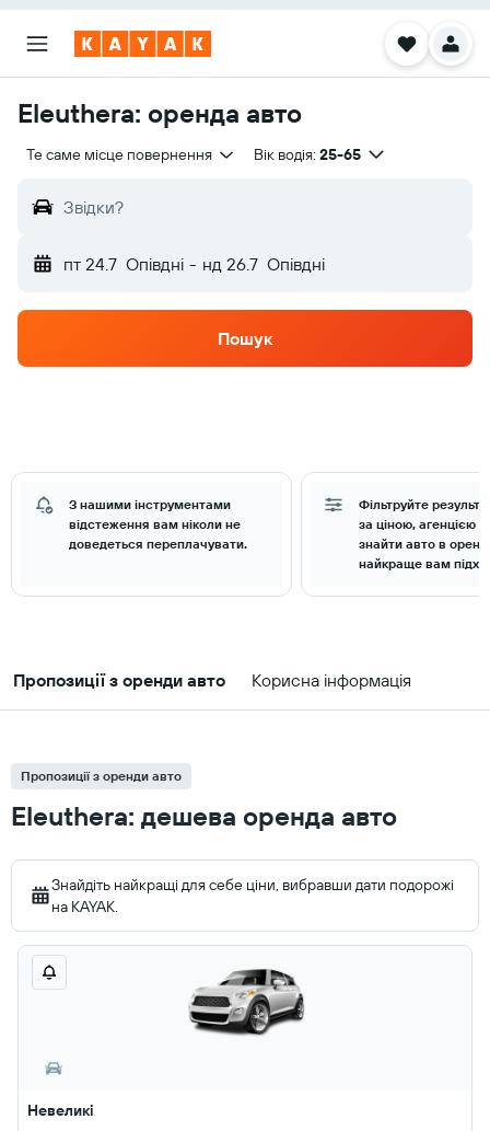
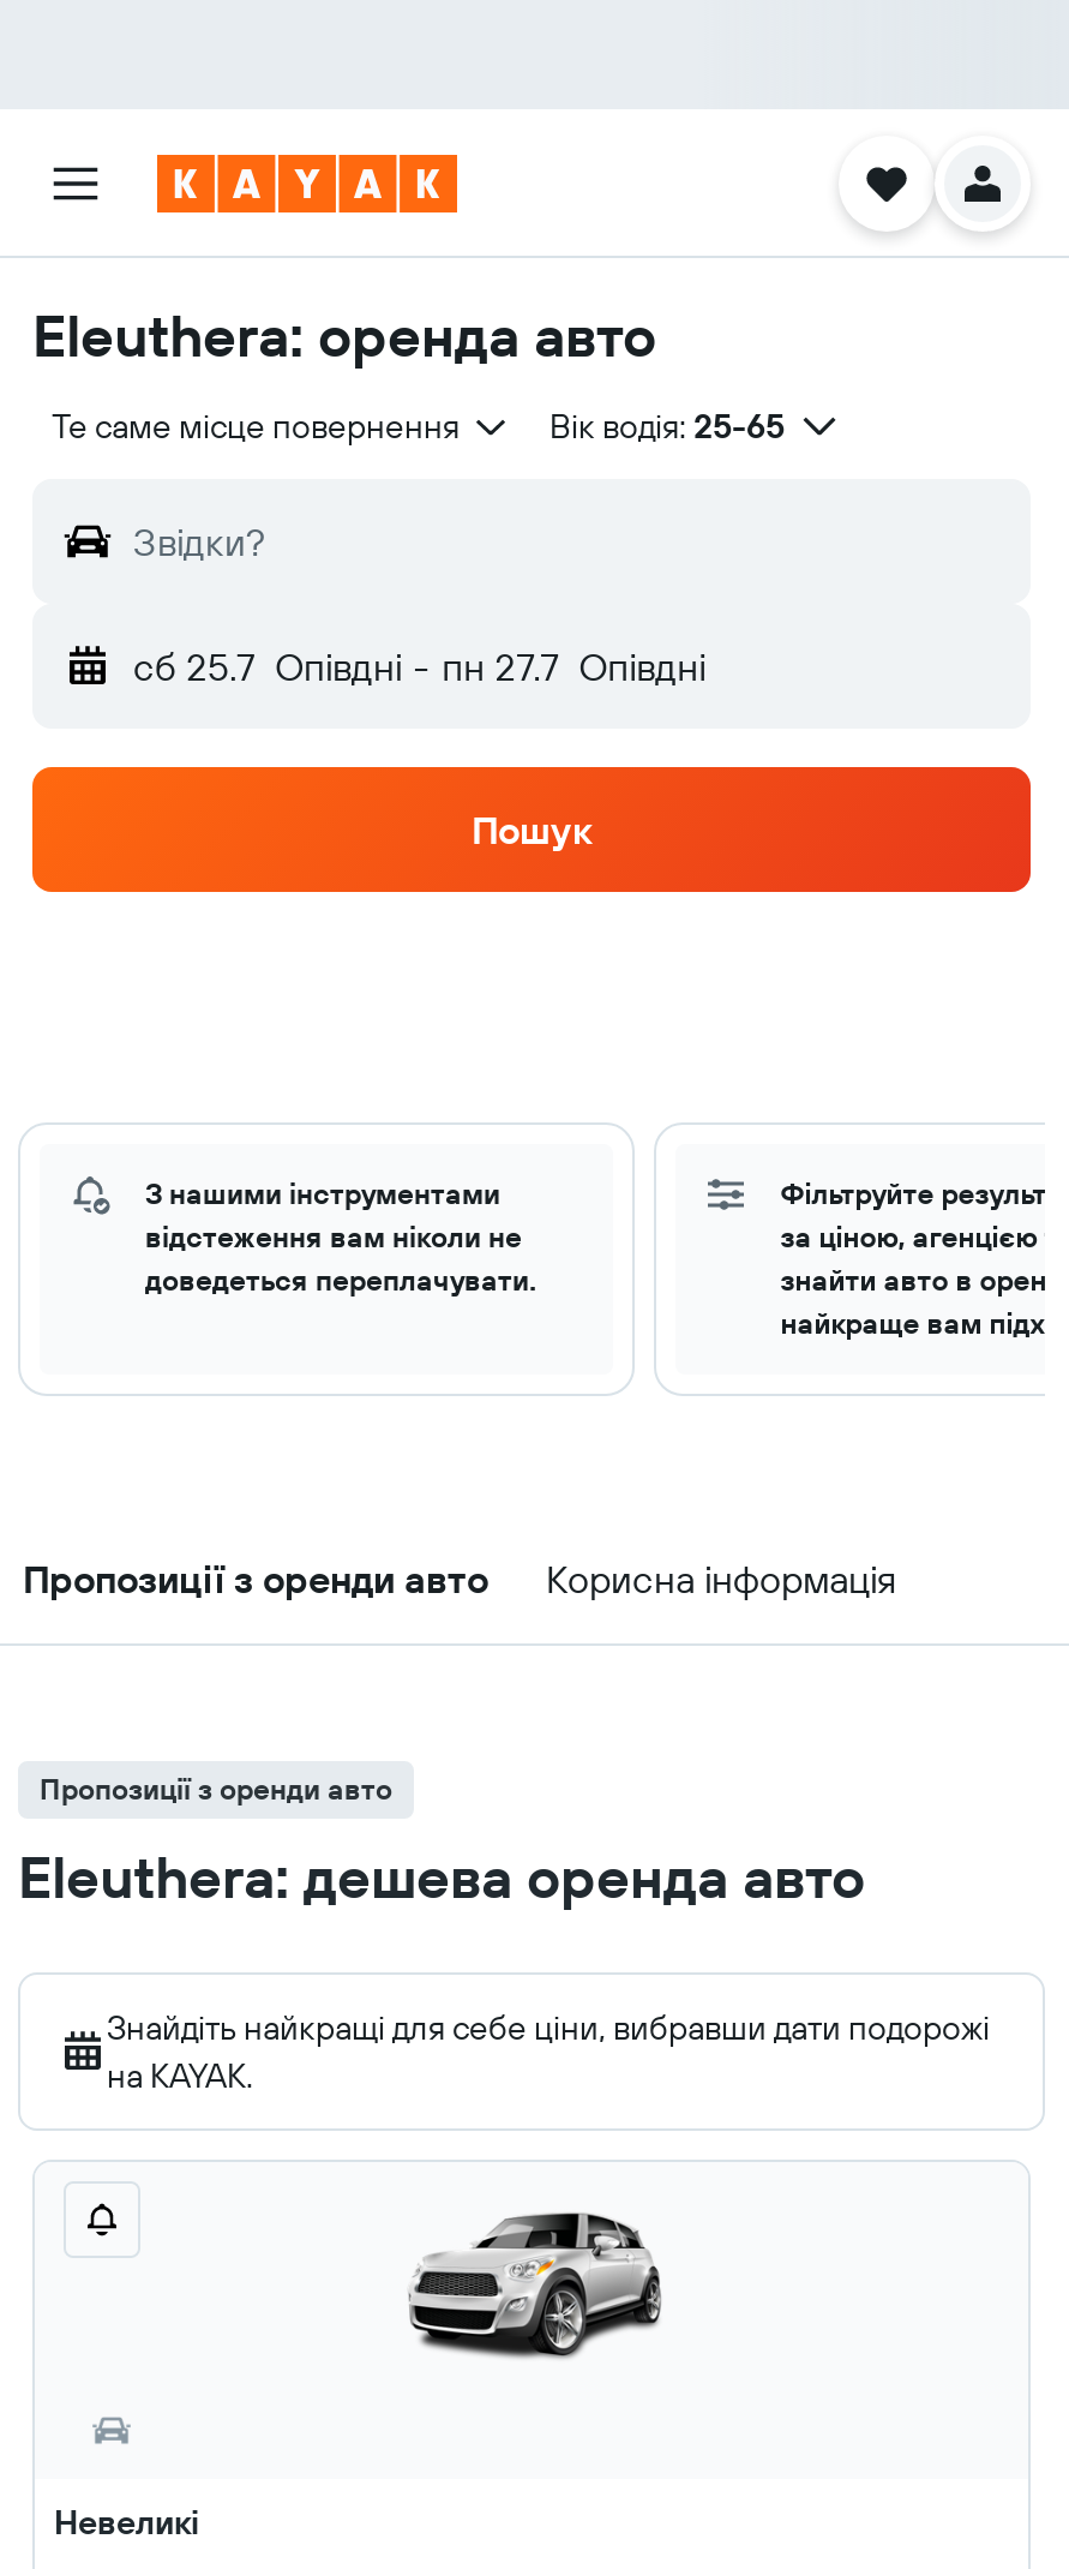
- пт 24.7 Опівдні - нд 26.7 Опівдні
+ сб 25.7 Опівдні - пн 27.7 Опівдні
